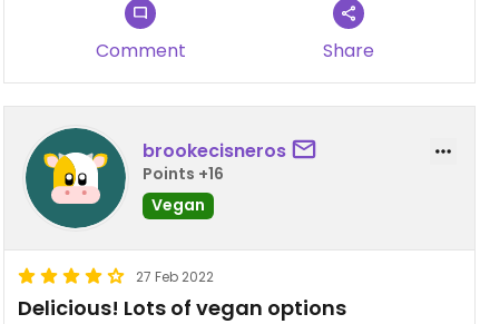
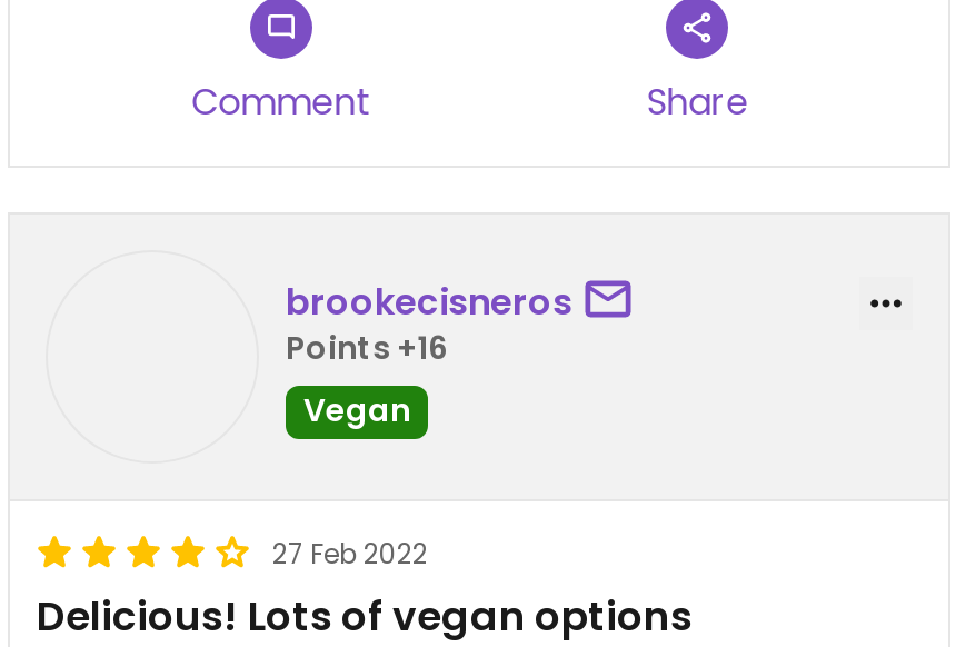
- [image]
